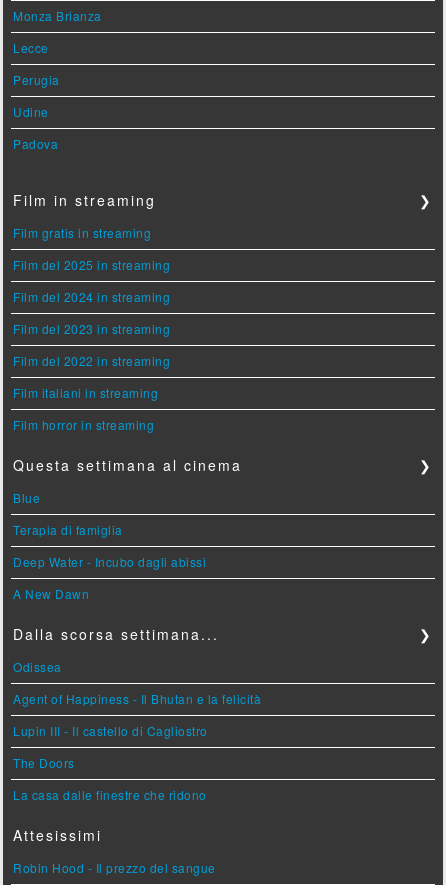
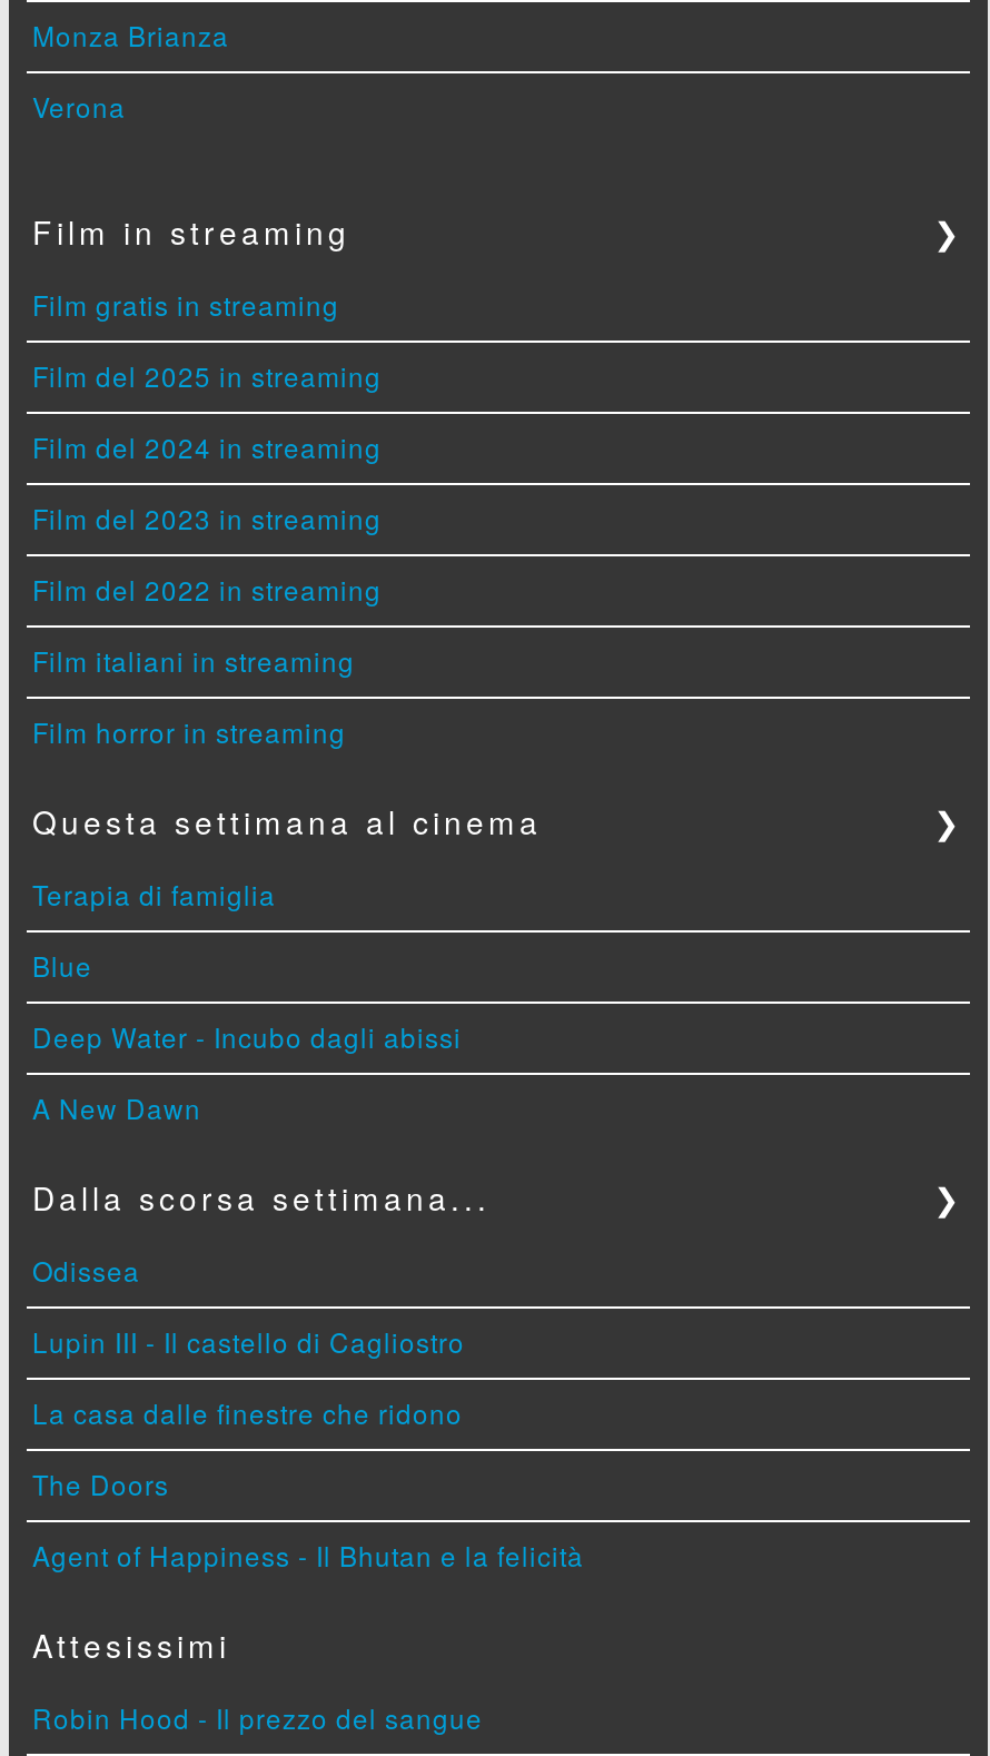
- Lecce
- Perugia
- Udine
- Padova
+ Verona

moved up: Terapia di famiglia

moved up: Lupin III - Il castello di Cagliostro | The Doors | La casa dalle finestre che ridono
